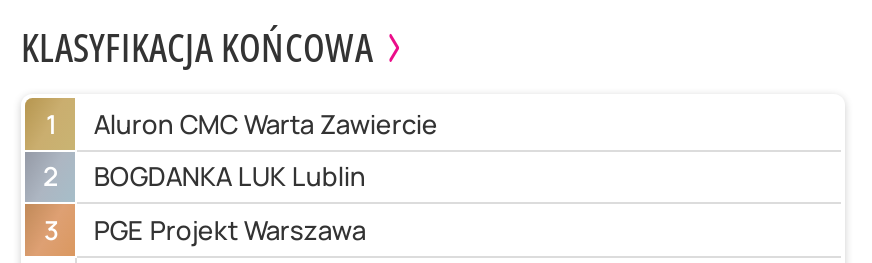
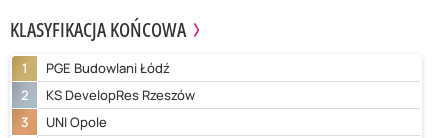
- Aluron CMC Warta Zawiercie
+ PGE Budowlani Łódź

- BOGDANKA LUK Lublin
+ KS DevelopRes Rzeszów

- PGE Projekt Warszawa
+ UNI Opole
